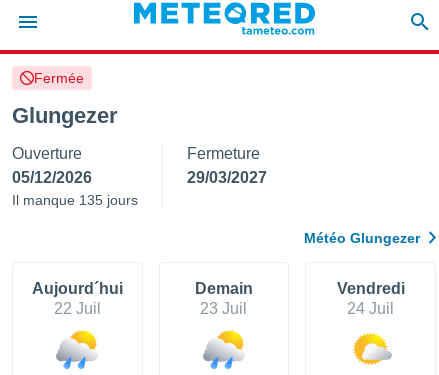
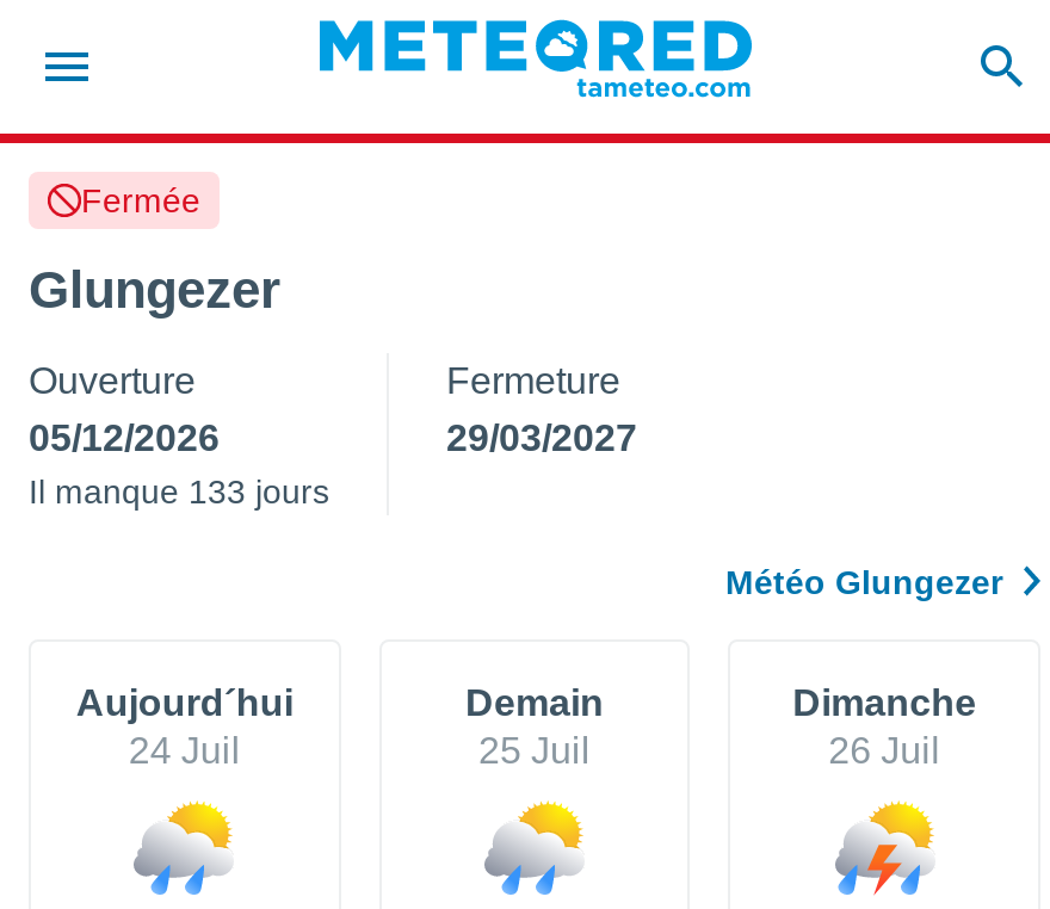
- Il manque 135 jours
+ Il manque 133 jours

- Vendredi
- 24 Juil
+ Dimanche
+ 26 Juil

- 22 Juil
+ 24 Juil

- 23 Juil
+ 25 Juil

- [image]
+ [image]
